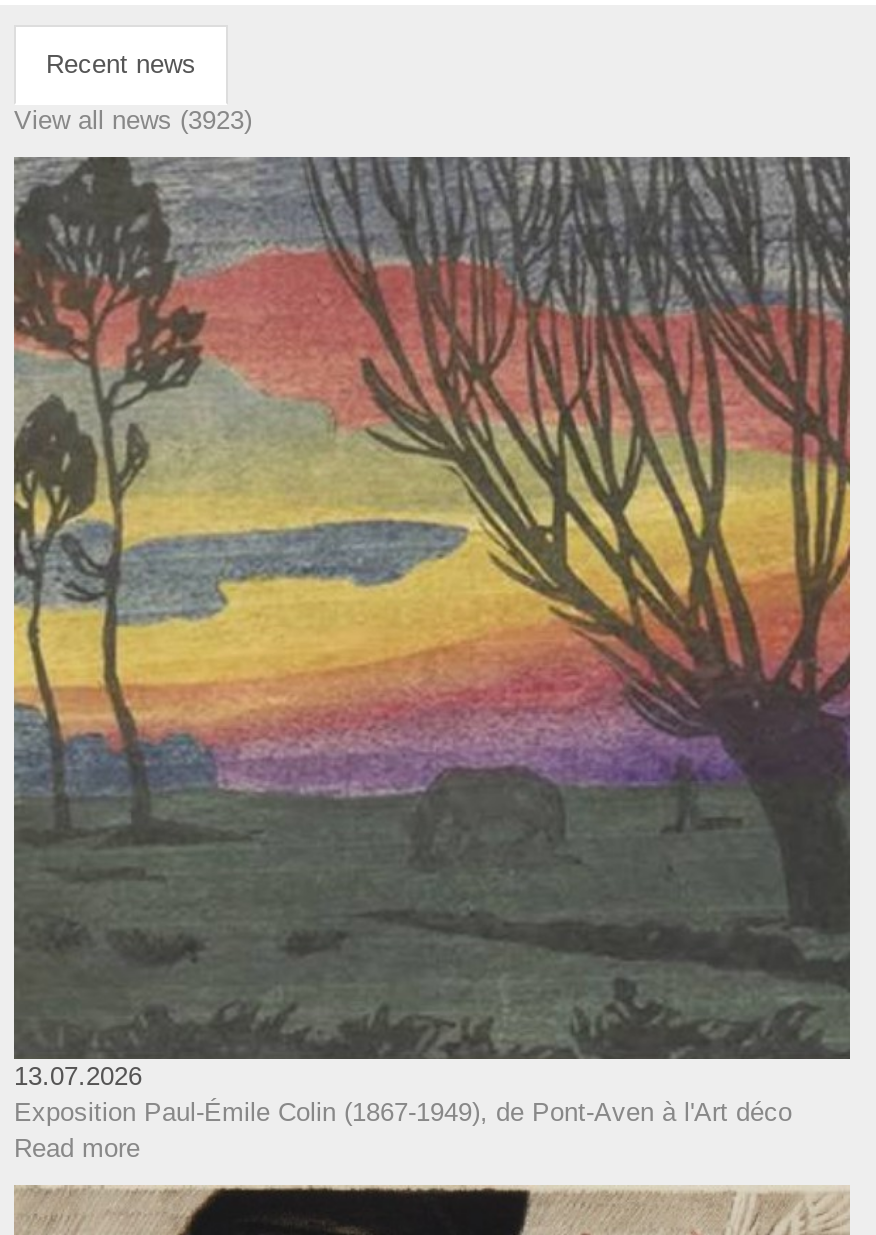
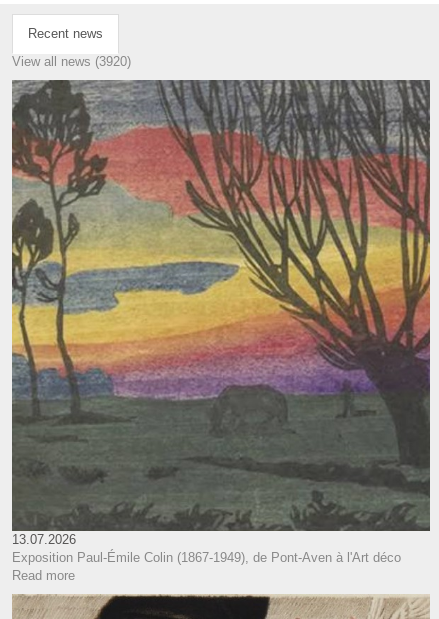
- View all news (3923)
+ View all news (3920)
